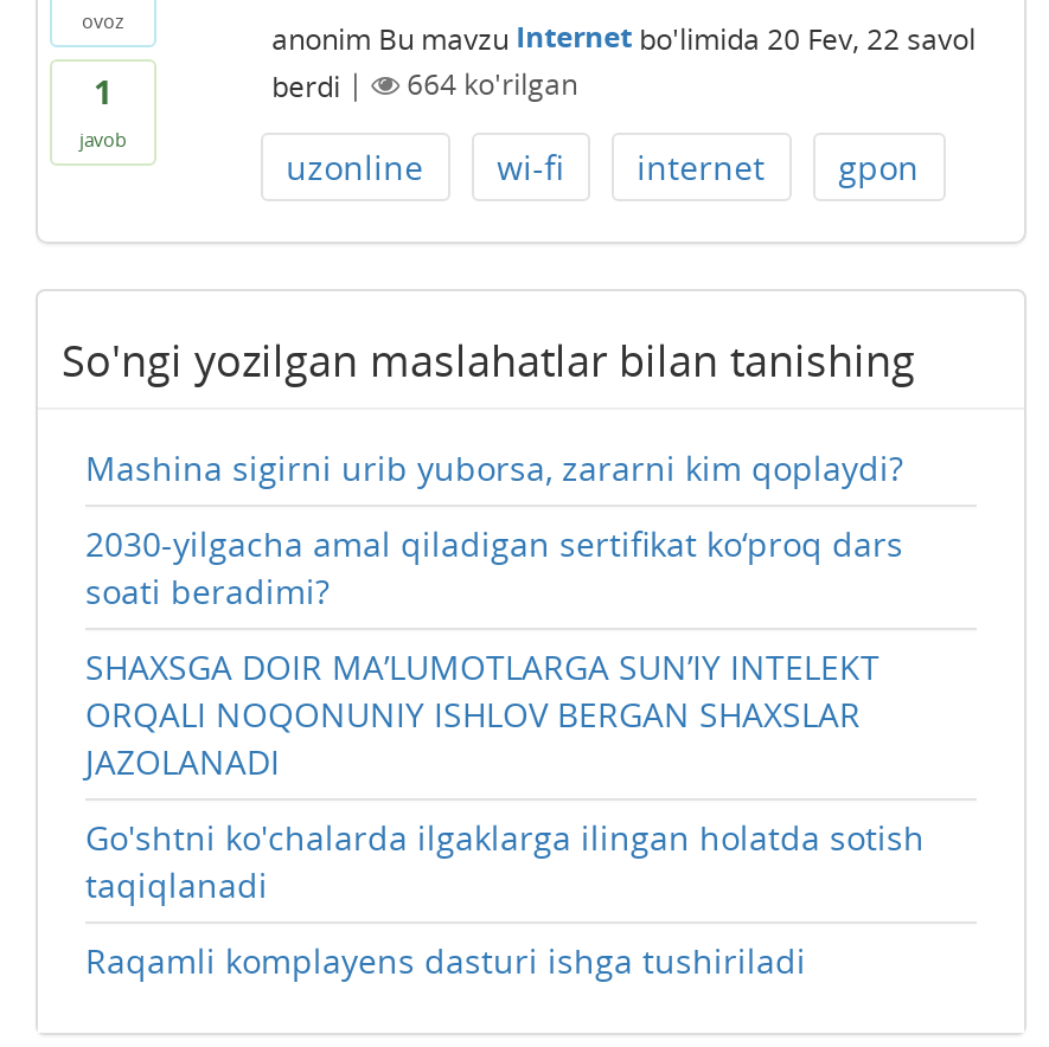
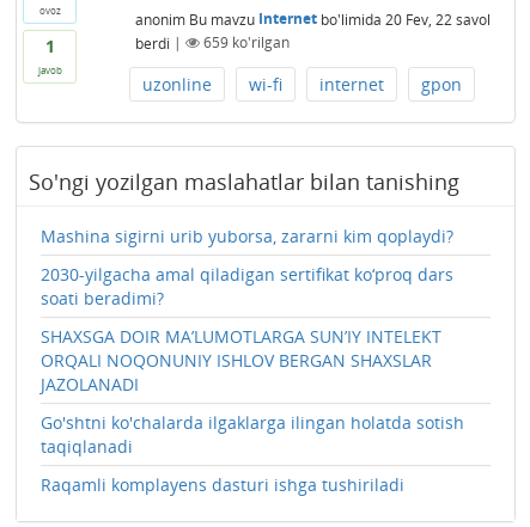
- 664 ko'rilgan
+ 659 ko'rilgan
